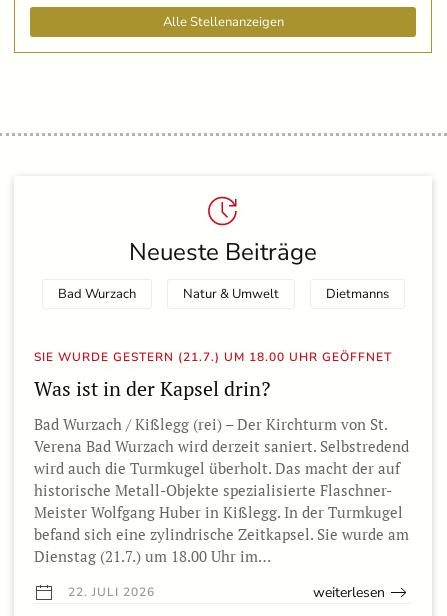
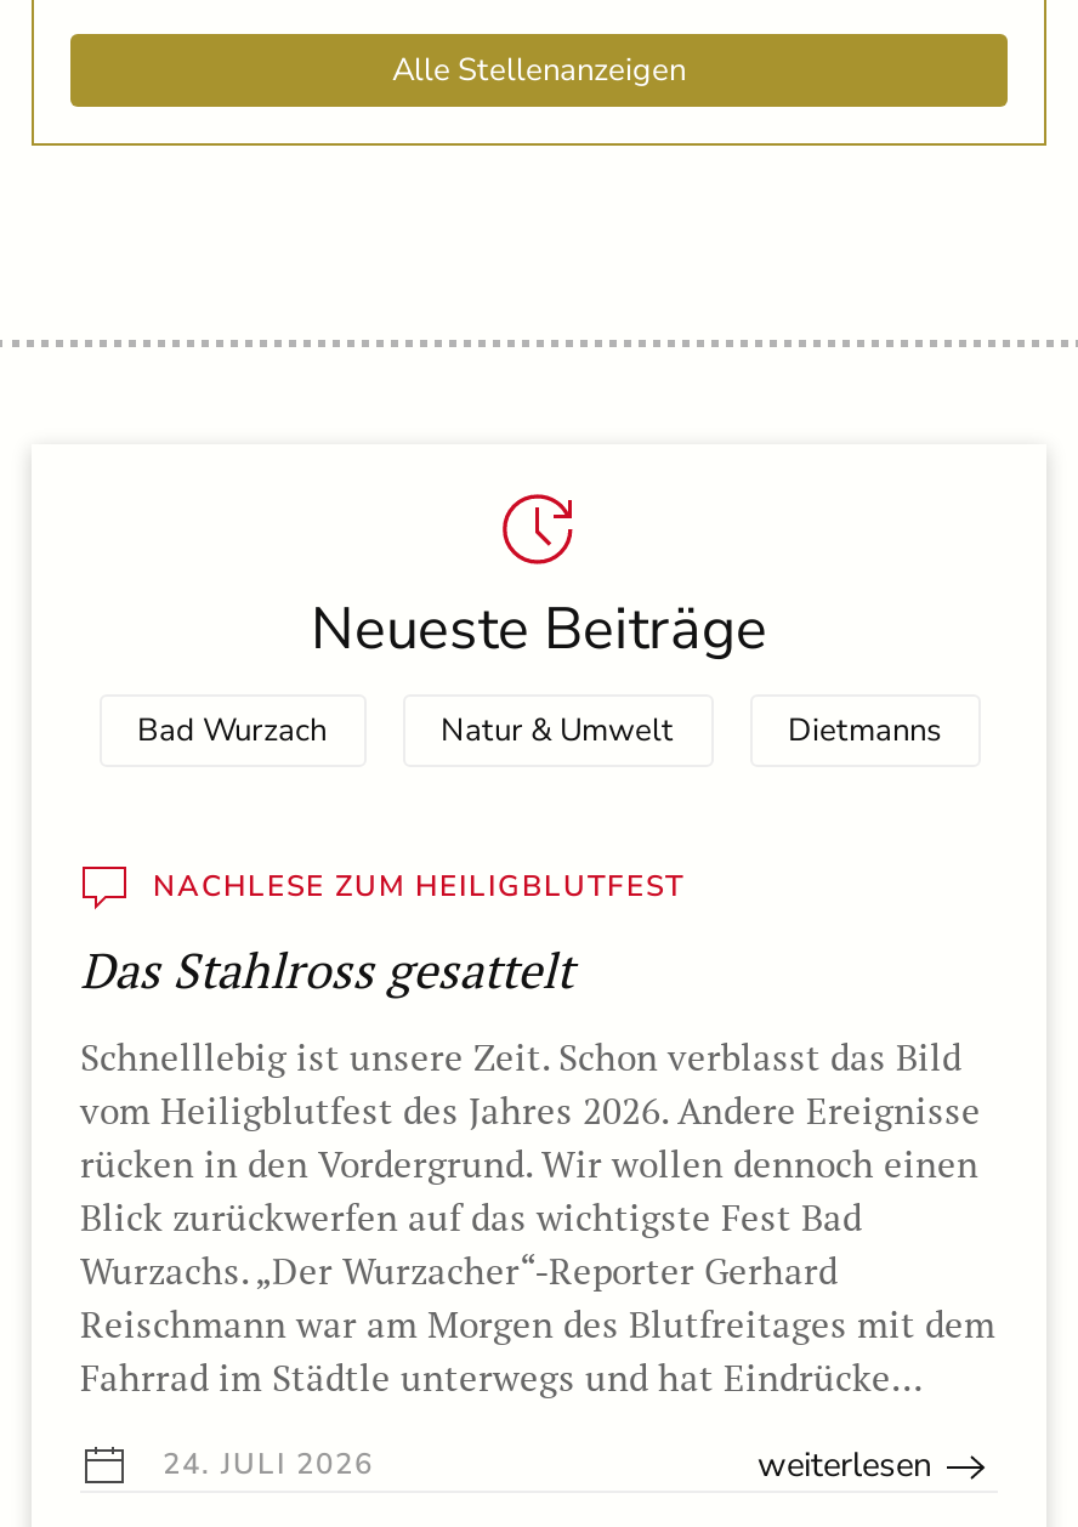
- SIE WURDE GESTERN (21.7.) UM 18.00 UHR GEÖFFNET
- Was ist in der Kapsel drin?
- Bad Wurzach / Kißlegg (rei) – Der Kirchturm von St.
- Verena Bad Wurzach wird derzeit saniert. Selbstredend
- wird auch die Turmkugel überholt. Das macht der auf
- historische Metall-Objekte spezialisierte Flaschner-
- Meister Wolfgang Huber in Kißlegg. In der Turmkugel
- befand sich eine zylindrische Zeitkapsel. Sie wurde am
- Dienstag (21.7.) um 18.00 Uhr im…
- 22. JULI 2026
+ NACHLESE ZUM HEILIGBLUTFEST
+ Das Stahlross gesattelt
+ Schnelllebig ist unsere Zeit. Schon verblasst das Bild
+ vom Heiligblutfest des Jahres 2026. Andere Ereignisse
+ rücken in den Vordergrund. Wir wollen dennoch einen
+ Blick zurückwerfen auf das wichtigste Fest Bad
+ Wurzachs. „Der Wurzacher“-Reporter Gerhard
+ Reischmann war am Morgen des Blutfreitages mit dem
+ Fahrrad im Städtle unterwegs und hat Eindrücke…
+ 24. JULI 2026
